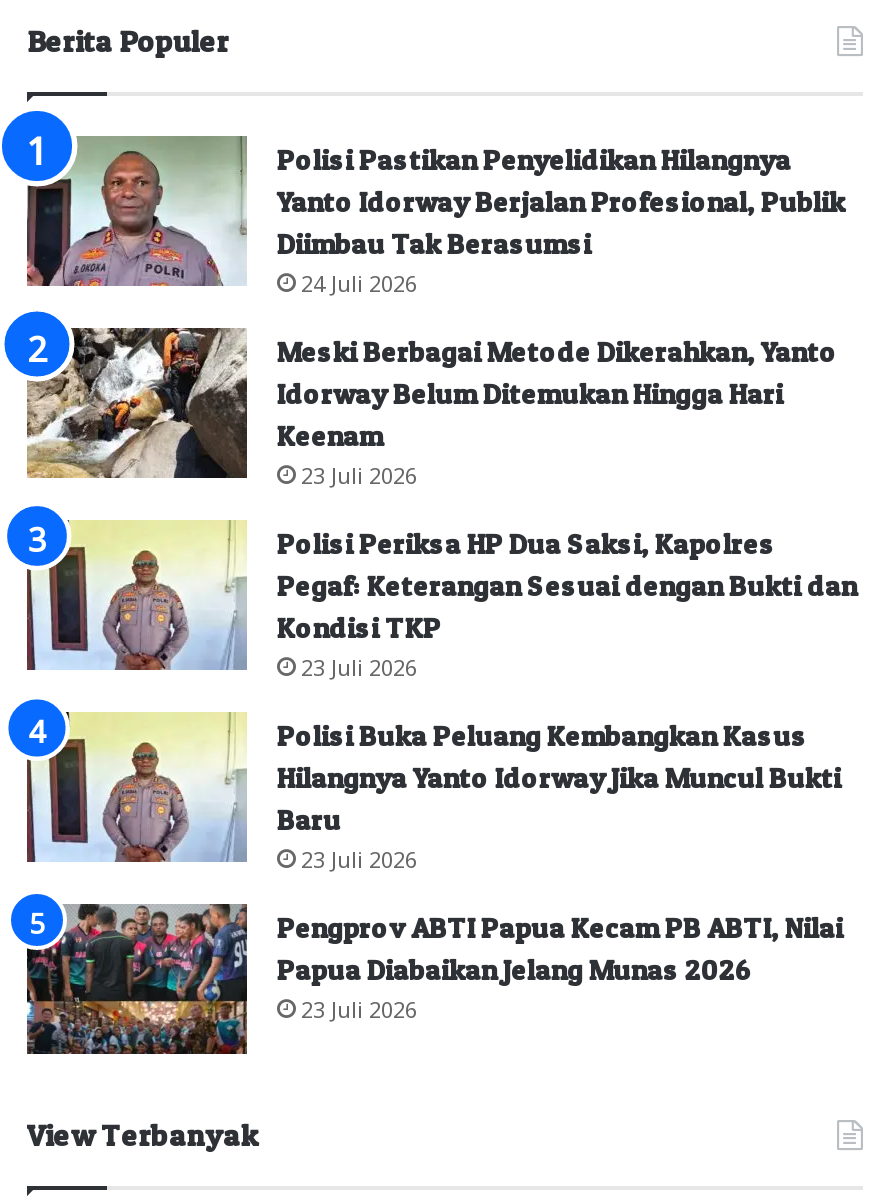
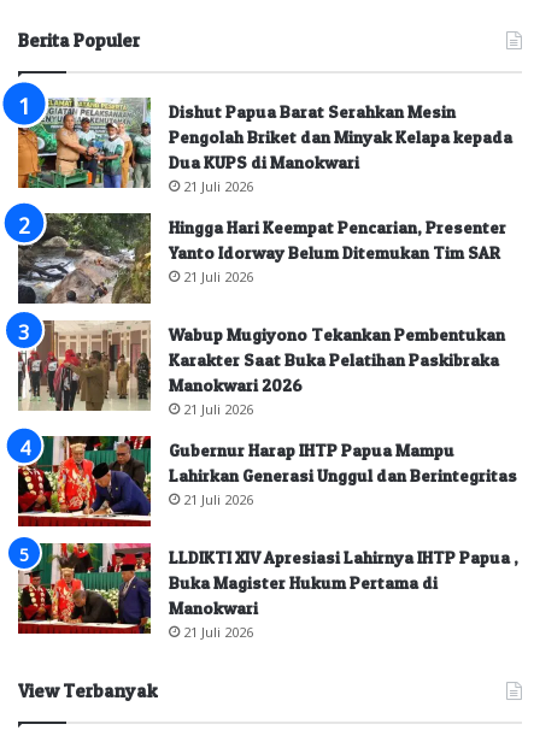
- [image]
- Polisi Pastikan Penyelidikan Hilangnya
- Yanto Idorway Berjalan Profesional, Publik
- Diimbau Tak Berasumsi
- 24 Juli 2026
+ [image]
+ Dishut Papua Barat Serahkan Mesin
+ Pengolah Briket dan Minyak Kelapa kepada
+ Dua KUPS di Manokwari
+ 21 Juli 2026

- [image]
- Meski Berbagai Metode Dikerahkan, Yanto
- Idorway Belum Ditemukan Hingga Hari
- Keenam
- 23 Juli 2026
+ [image]
+ Hingga Hari Keempat Pencarian, Presenter
+ Yanto Idorway Belum Ditemukan Tim SAR
+ 21 Juli 2026

- [image]
- Polisi Periksa HP Dua Saksi, Kapolres
- Pegaf: Keterangan Sesuai dengan Bukti dan
- Kondisi TKP
- 23 Juli 2026
+ [image]
+ Wabup Mugiyono Tekankan Pembentukan
+ Karakter Saat Buka Pelatihan Paskibraka
+ Manokwari 2026
+ 21 Juli 2026

- [image]
- Polisi Buka Peluang Kembangkan Kasus
- Hilangnya Yanto Idorway Jika Muncul Bukti
- Baru
- 23 Juli 2026
+ [image]
+ Gubernur Harap IHTP Papua Mampu
+ Lahirkan Generasi Unggul dan Berintegritas
+ 21 Juli 2026

- [image]
- Pengprov ABTI Papua Kecam PB ABTI, Nilai
- Papua Diabaikan Jelang Munas 2026
- 23 Juli 2026
+ [image]
+ LLDIKTI XIV Apresiasi Lahirnya IHTP Papua ,
+ Buka Magister Hukum Pertama di
+ Manokwari
+ 21 Juli 2026
